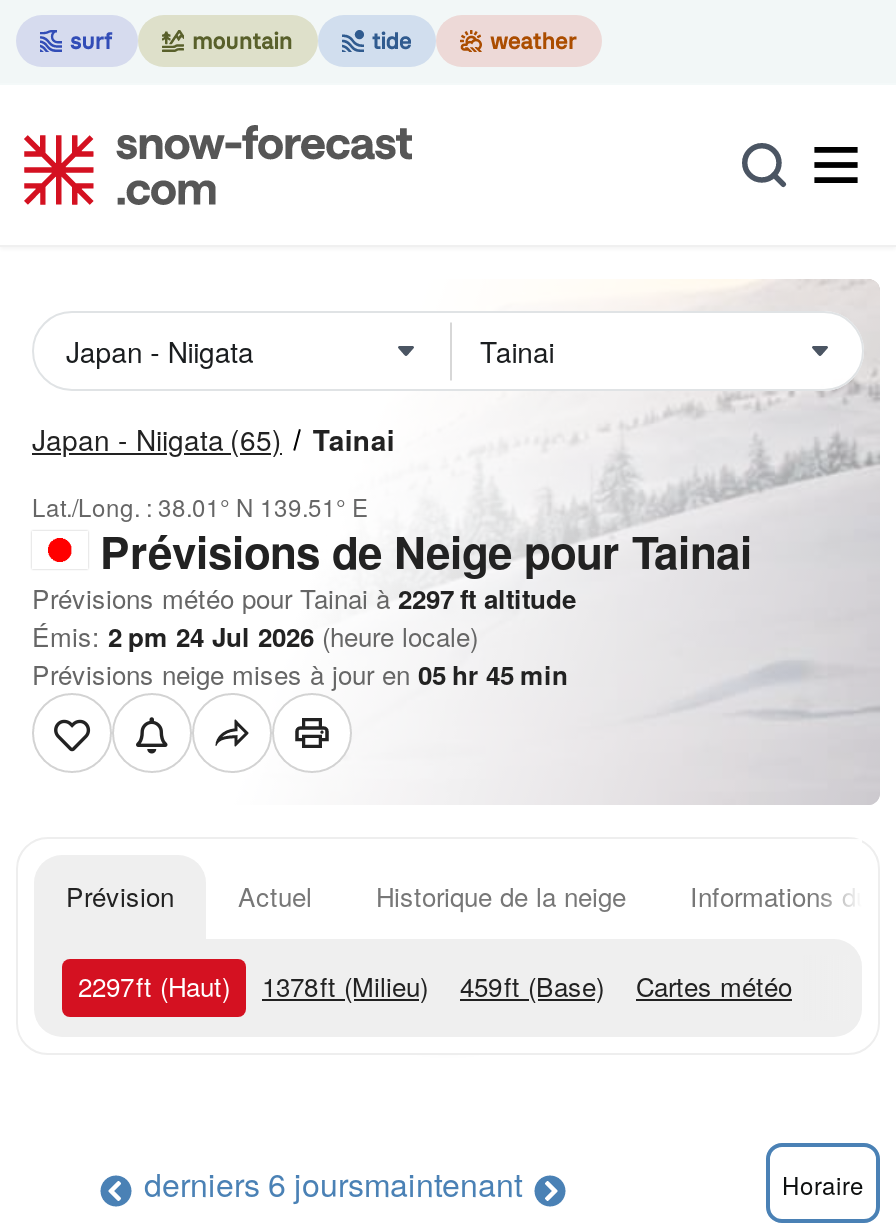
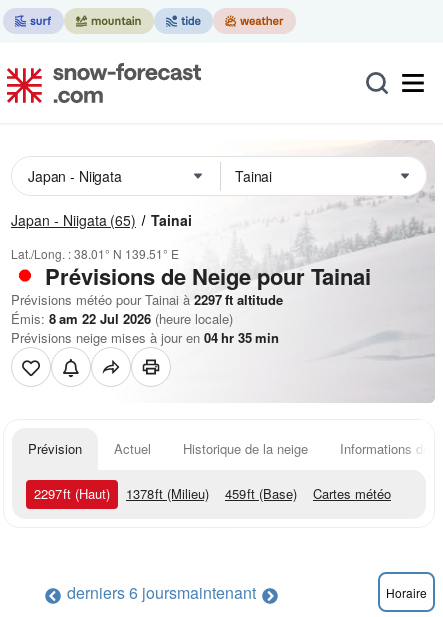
- Émis: 2 pm 24 Jul 2026 (heure locale)
+ Émis: 8 am 22 Jul 2026 (heure locale)

- Prévisions neige mises à jour en 05 hr 45 min
+ Prévisions neige mises à jour en 04 hr 35 min
